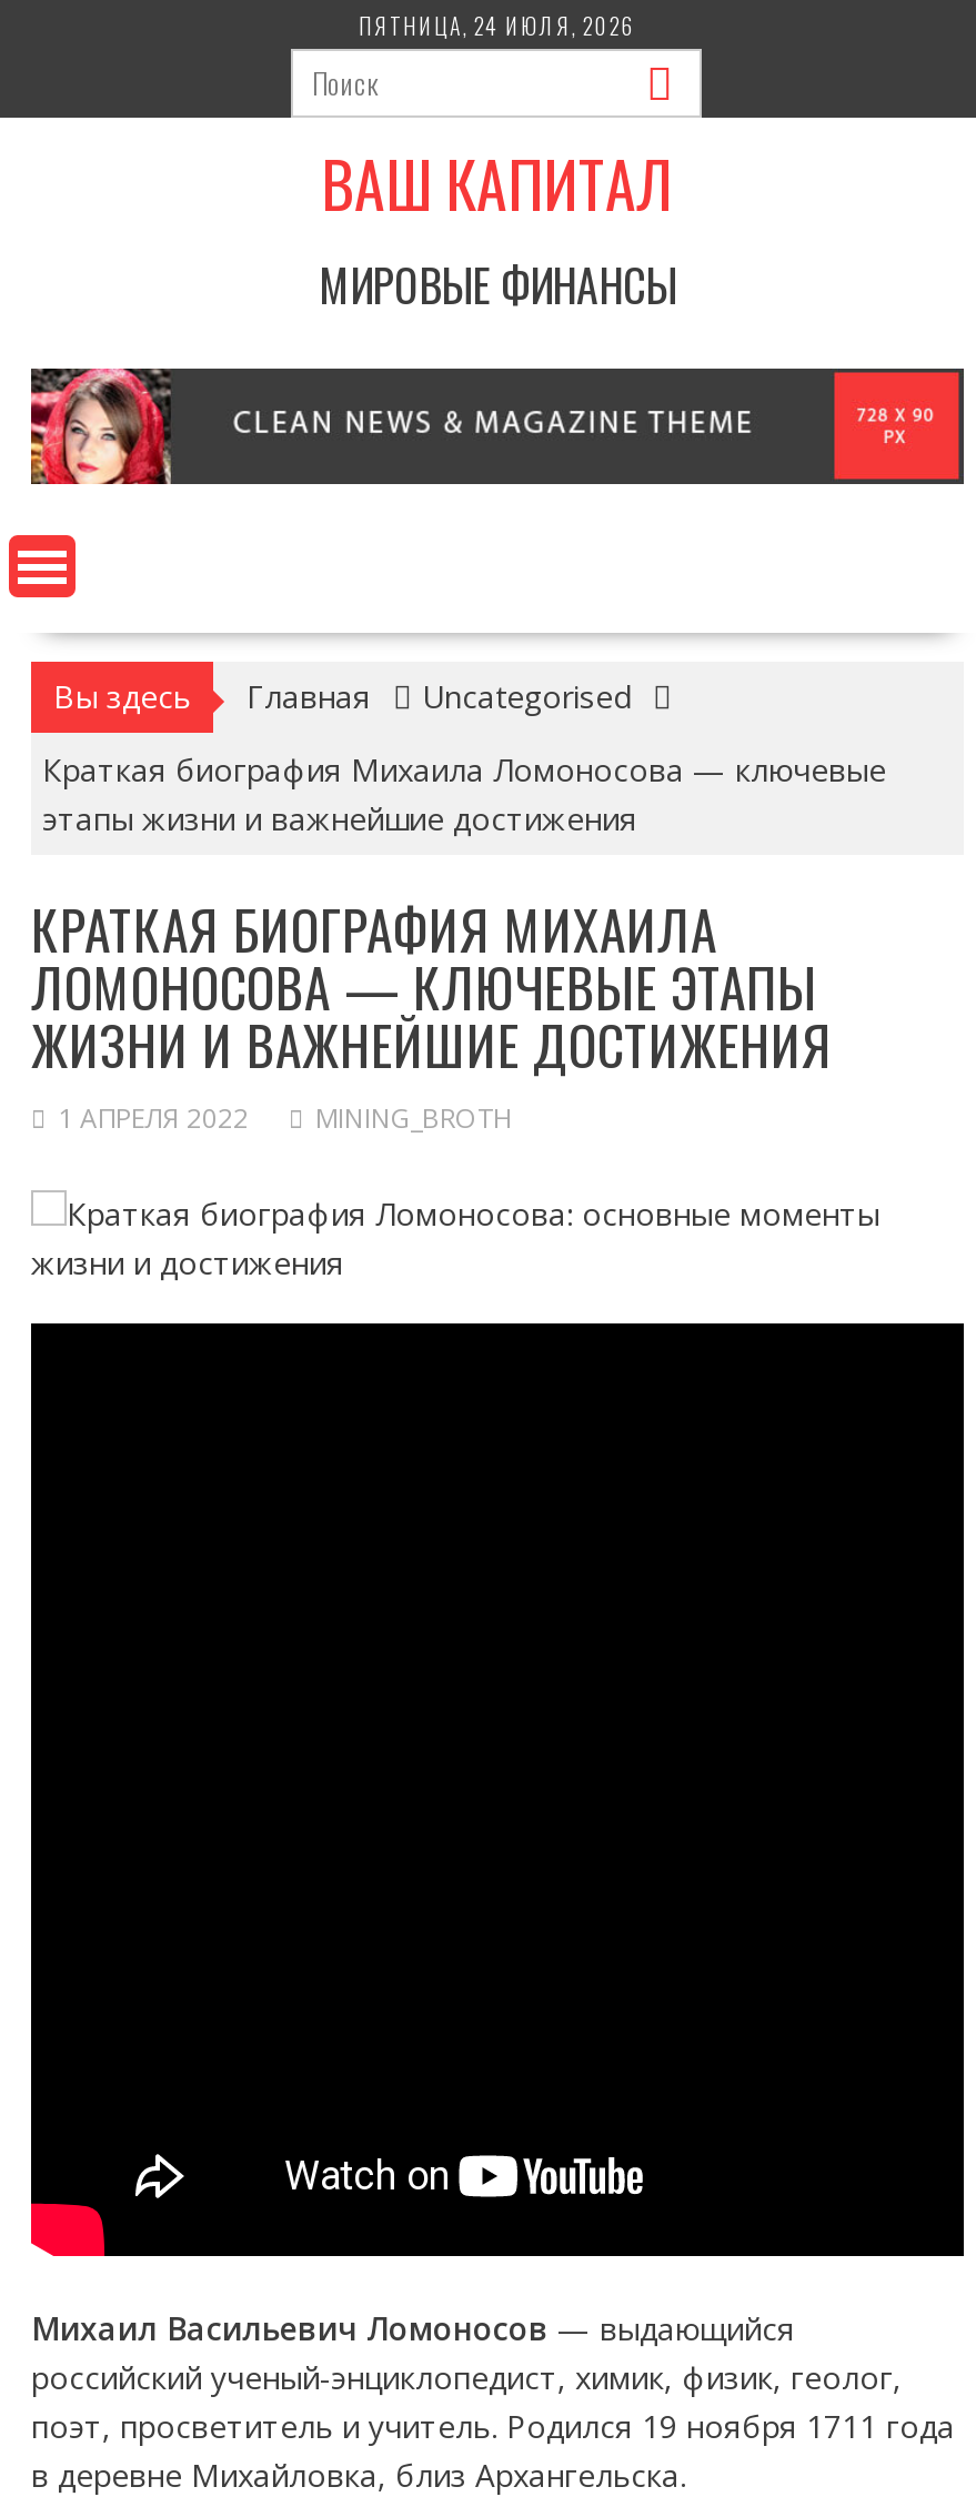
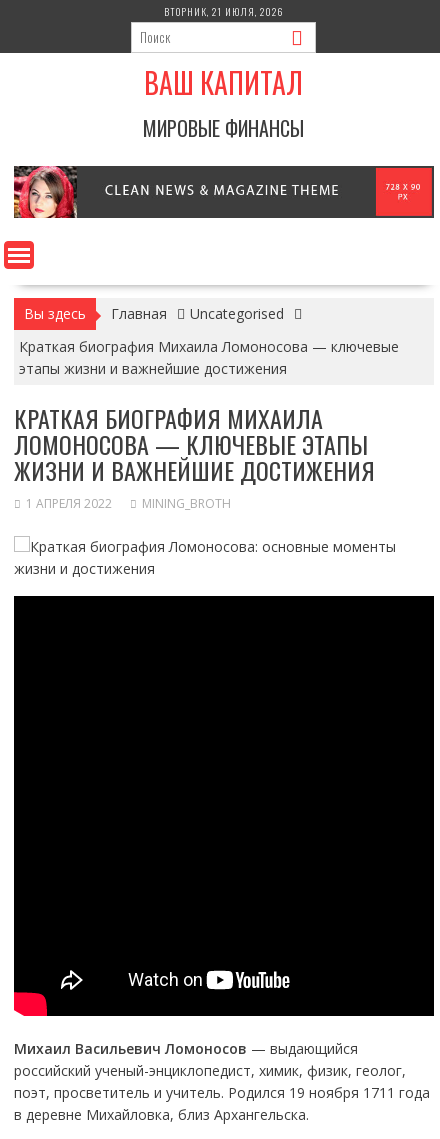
- ПЯТНИЦА, 24 ИЮЛЯ, 2026
+ ВТОРНИК, 21 ИЮЛЯ, 2026
